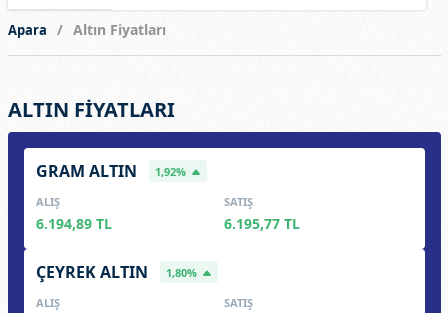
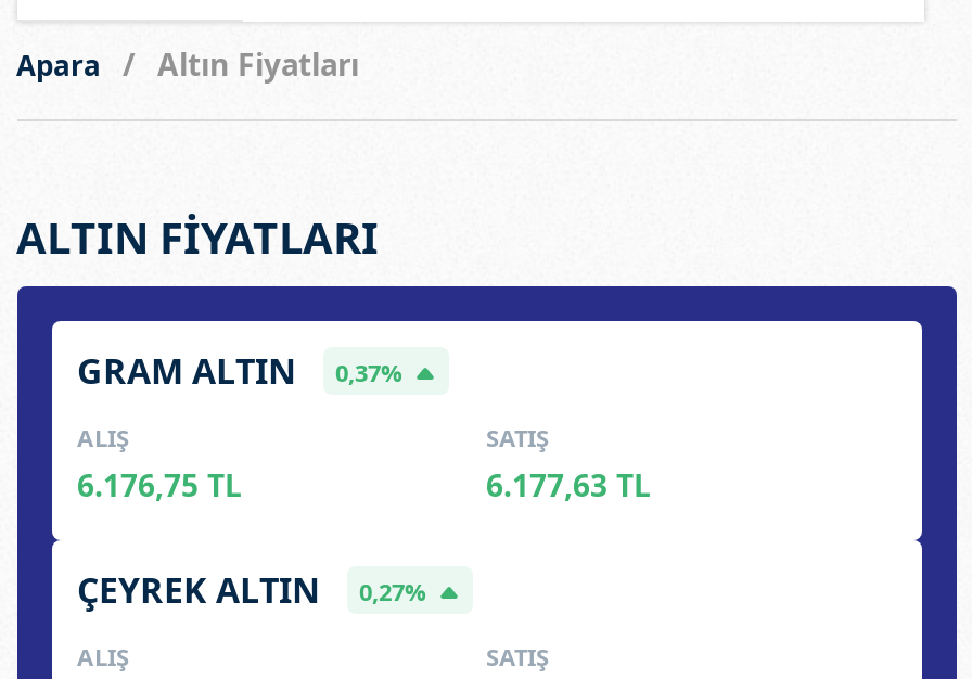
- GRAM ALTIN 1,92%
+ GRAM ALTIN 0,37%

- 6.194,89 TL
+ 6.176,75 TL

- 6.195,77 TL
+ 6.177,63 TL

- ÇEYREK ALTIN 1,80%
+ ÇEYREK ALTIN 0,27%
